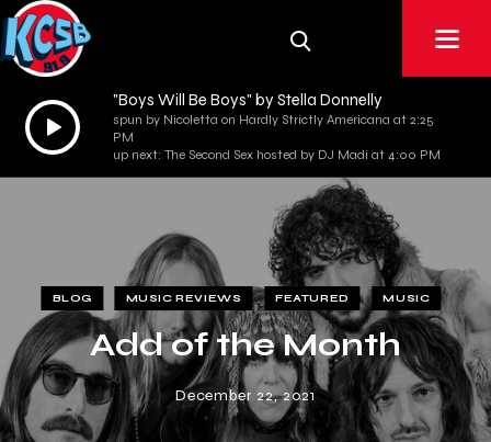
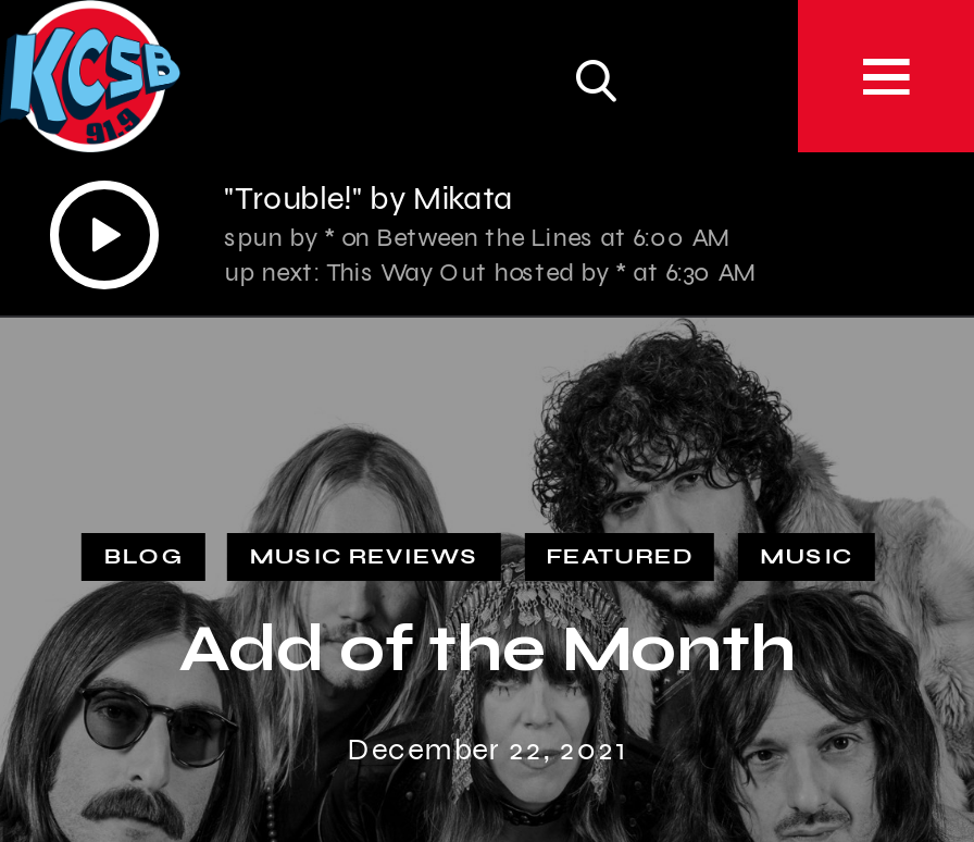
- "Boys Will Be Boys" by Stella Donnelly
- spun by Nicoletta on Hardly Strictly Americana at 2:25
- PM
- up next: The Second Sex hosted by DJ Madi at 4:00 PM
+ "Trouble!" by Mikata
+ spun by * on Between the Lines at 6:00 AM
+ up next: This Way Out hosted by * at 6:30 AM
